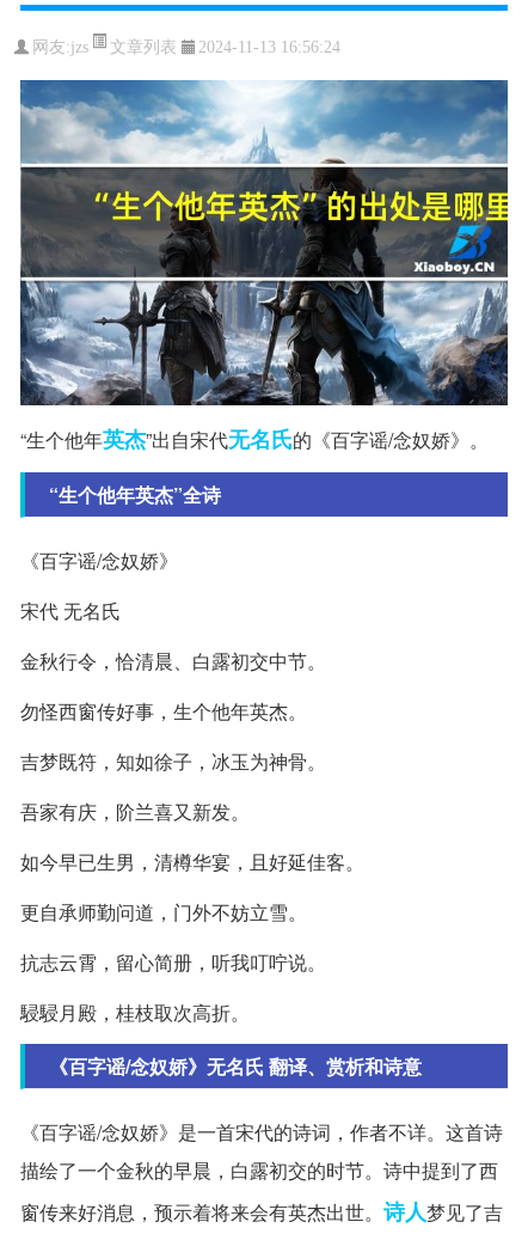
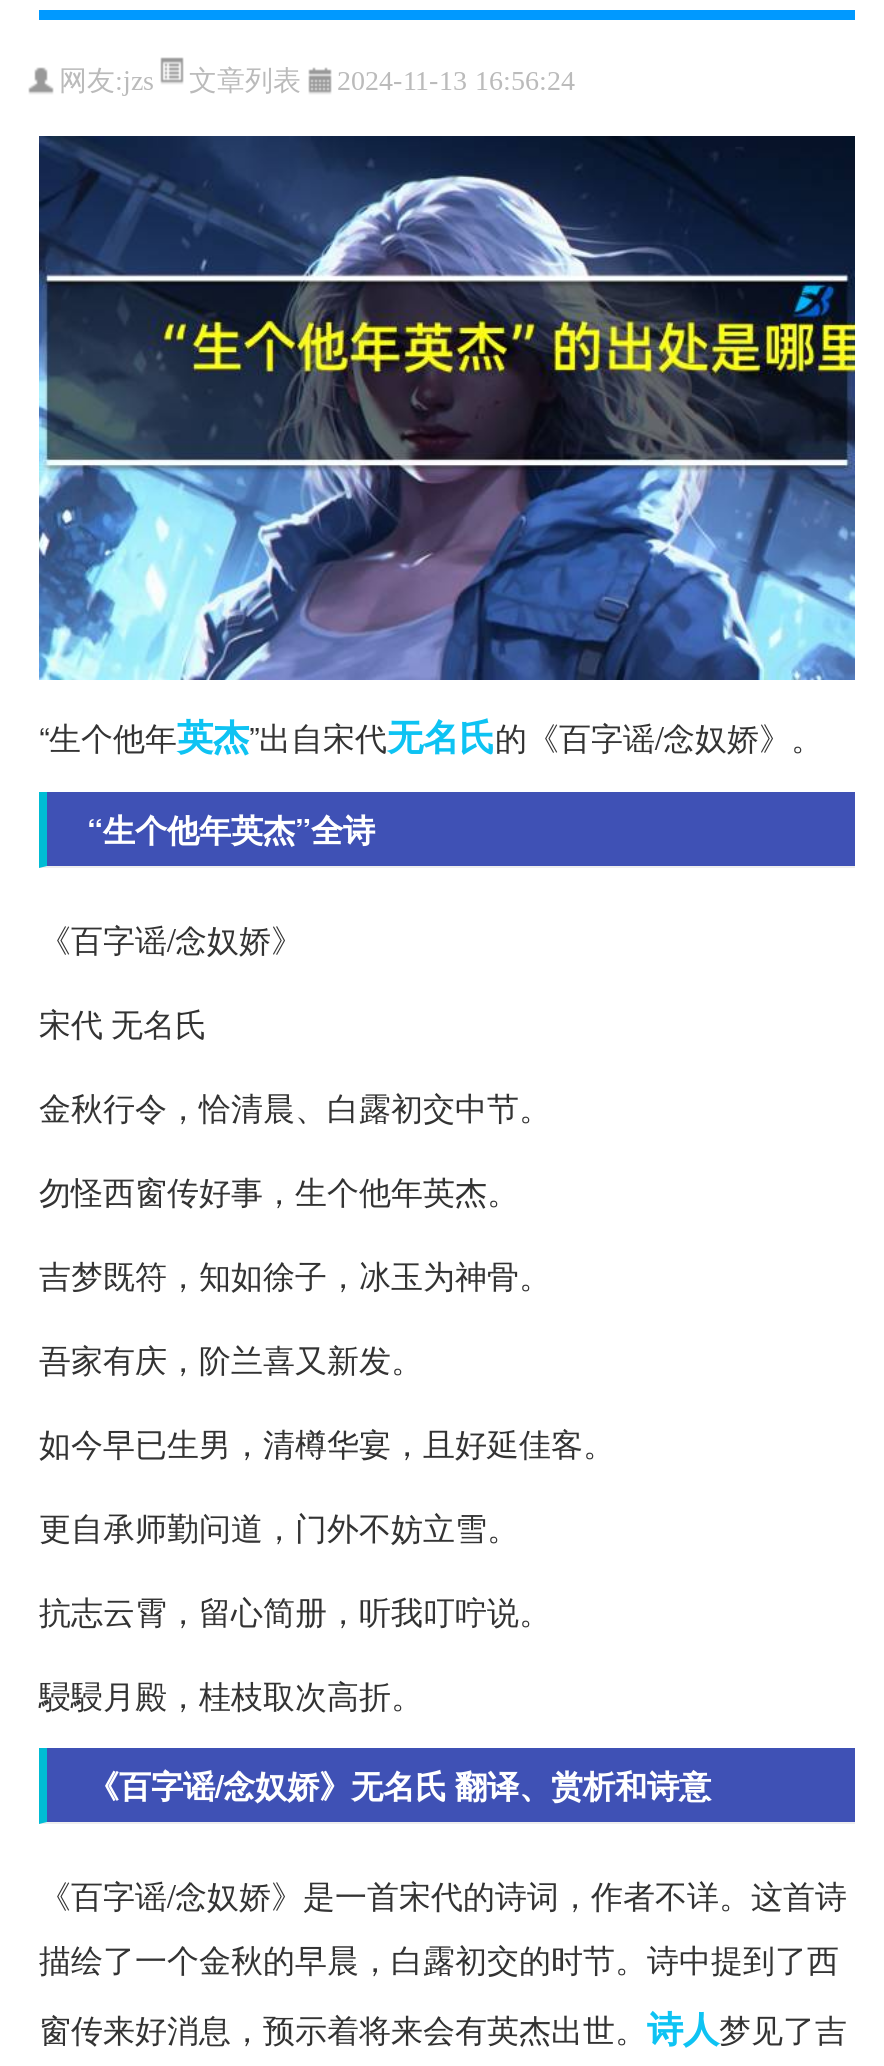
- [image]
+ [image]
